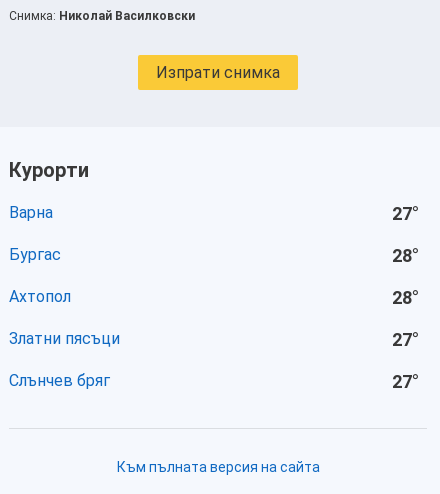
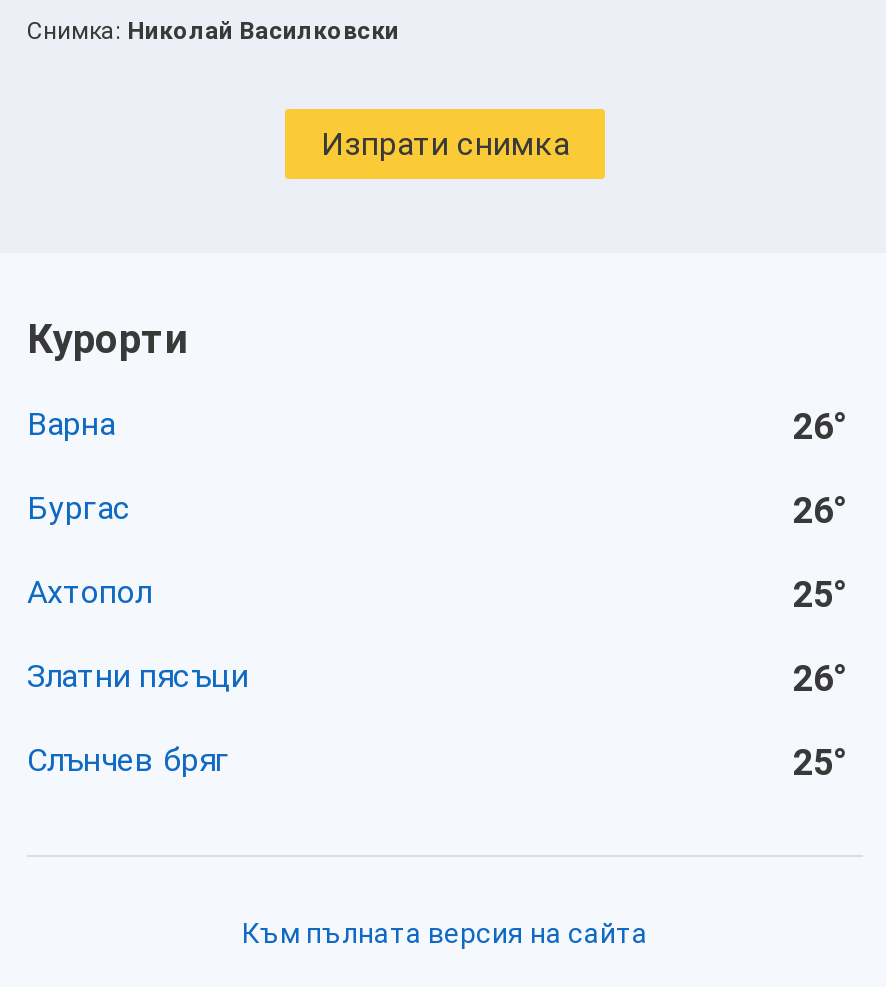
- 27°
+ 26°

- 28°
+ 26°

- 28°
+ 25°

- 27°
+ 26°

- 27°
+ 25°
